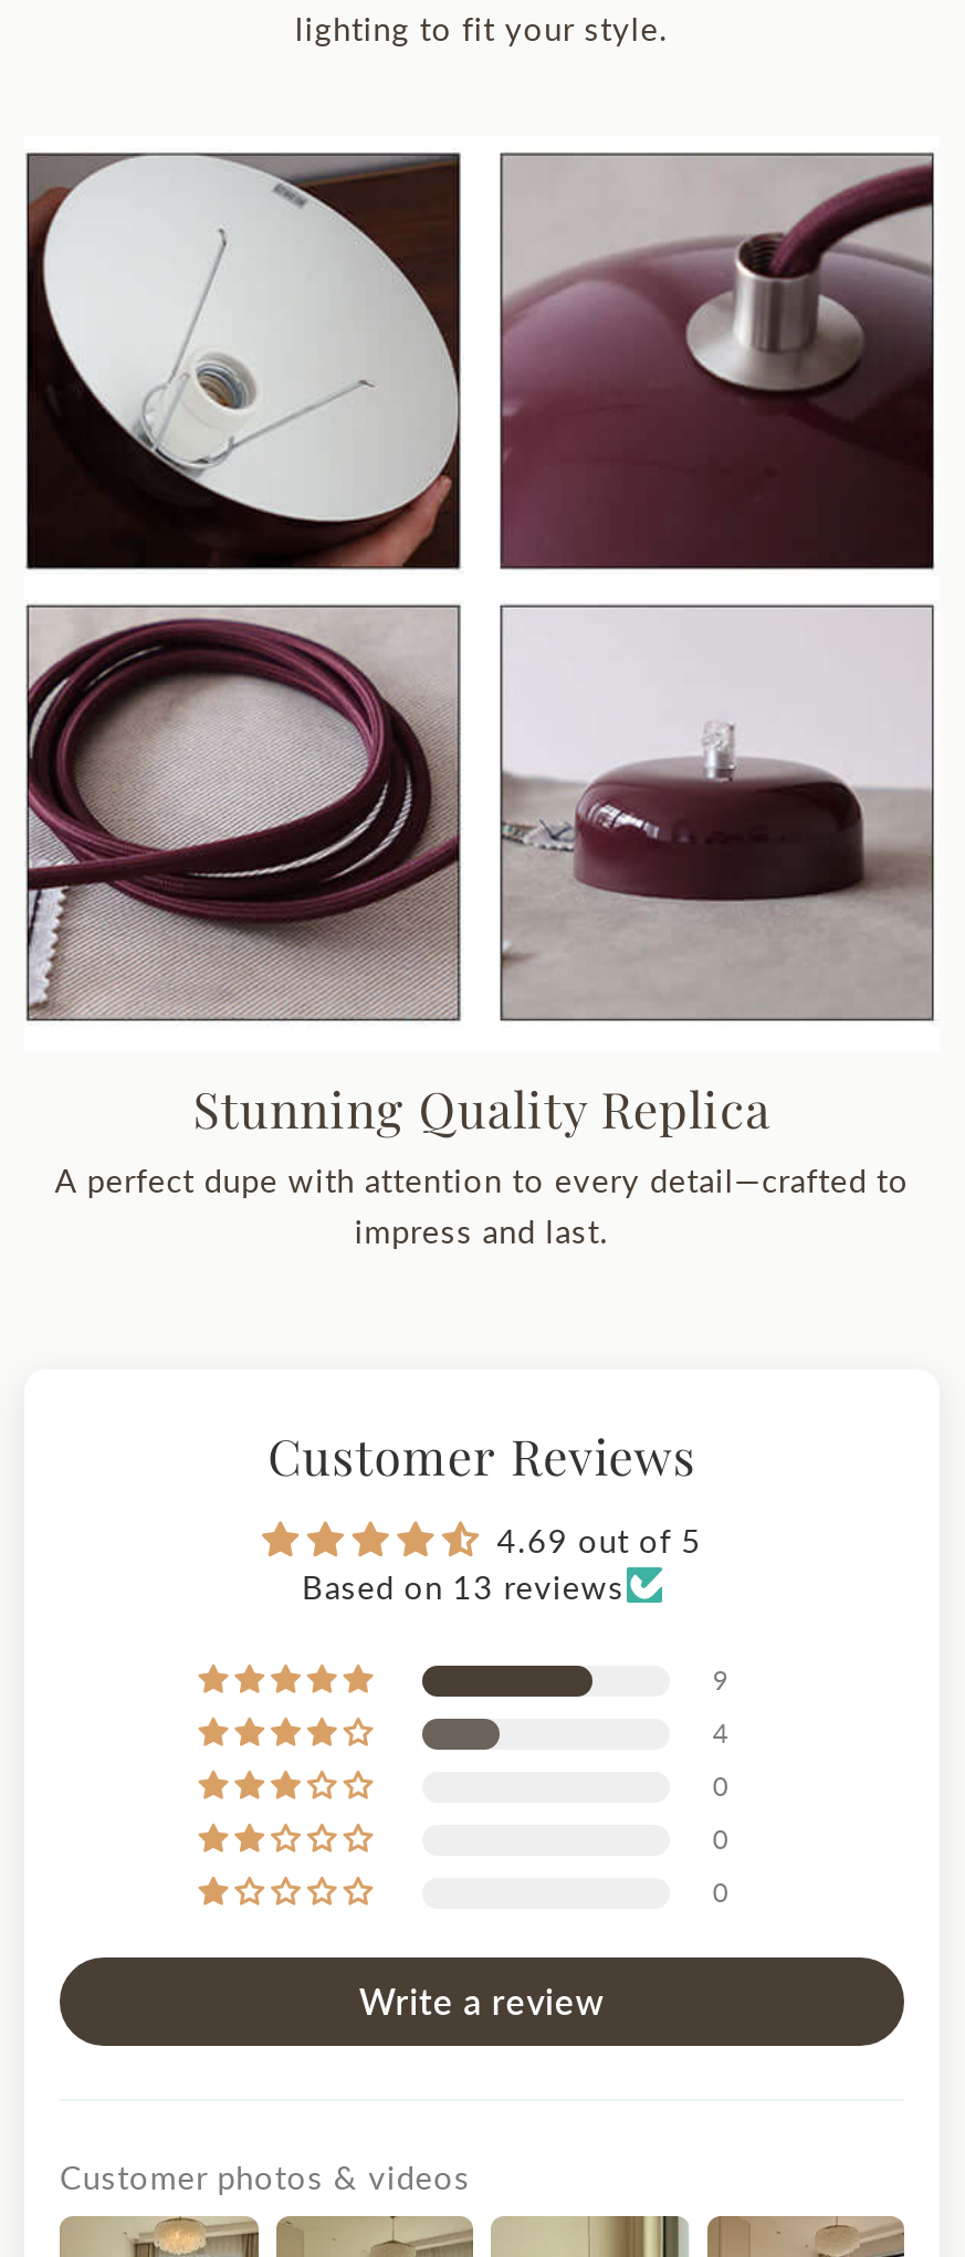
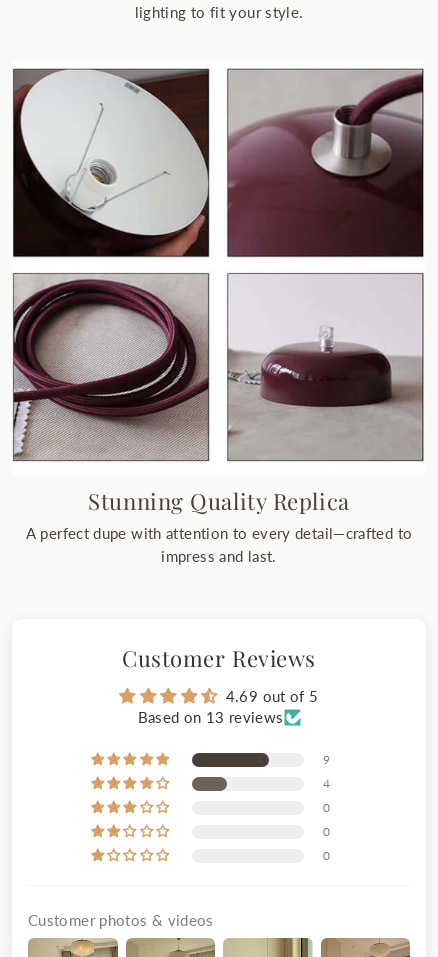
- Write a review
